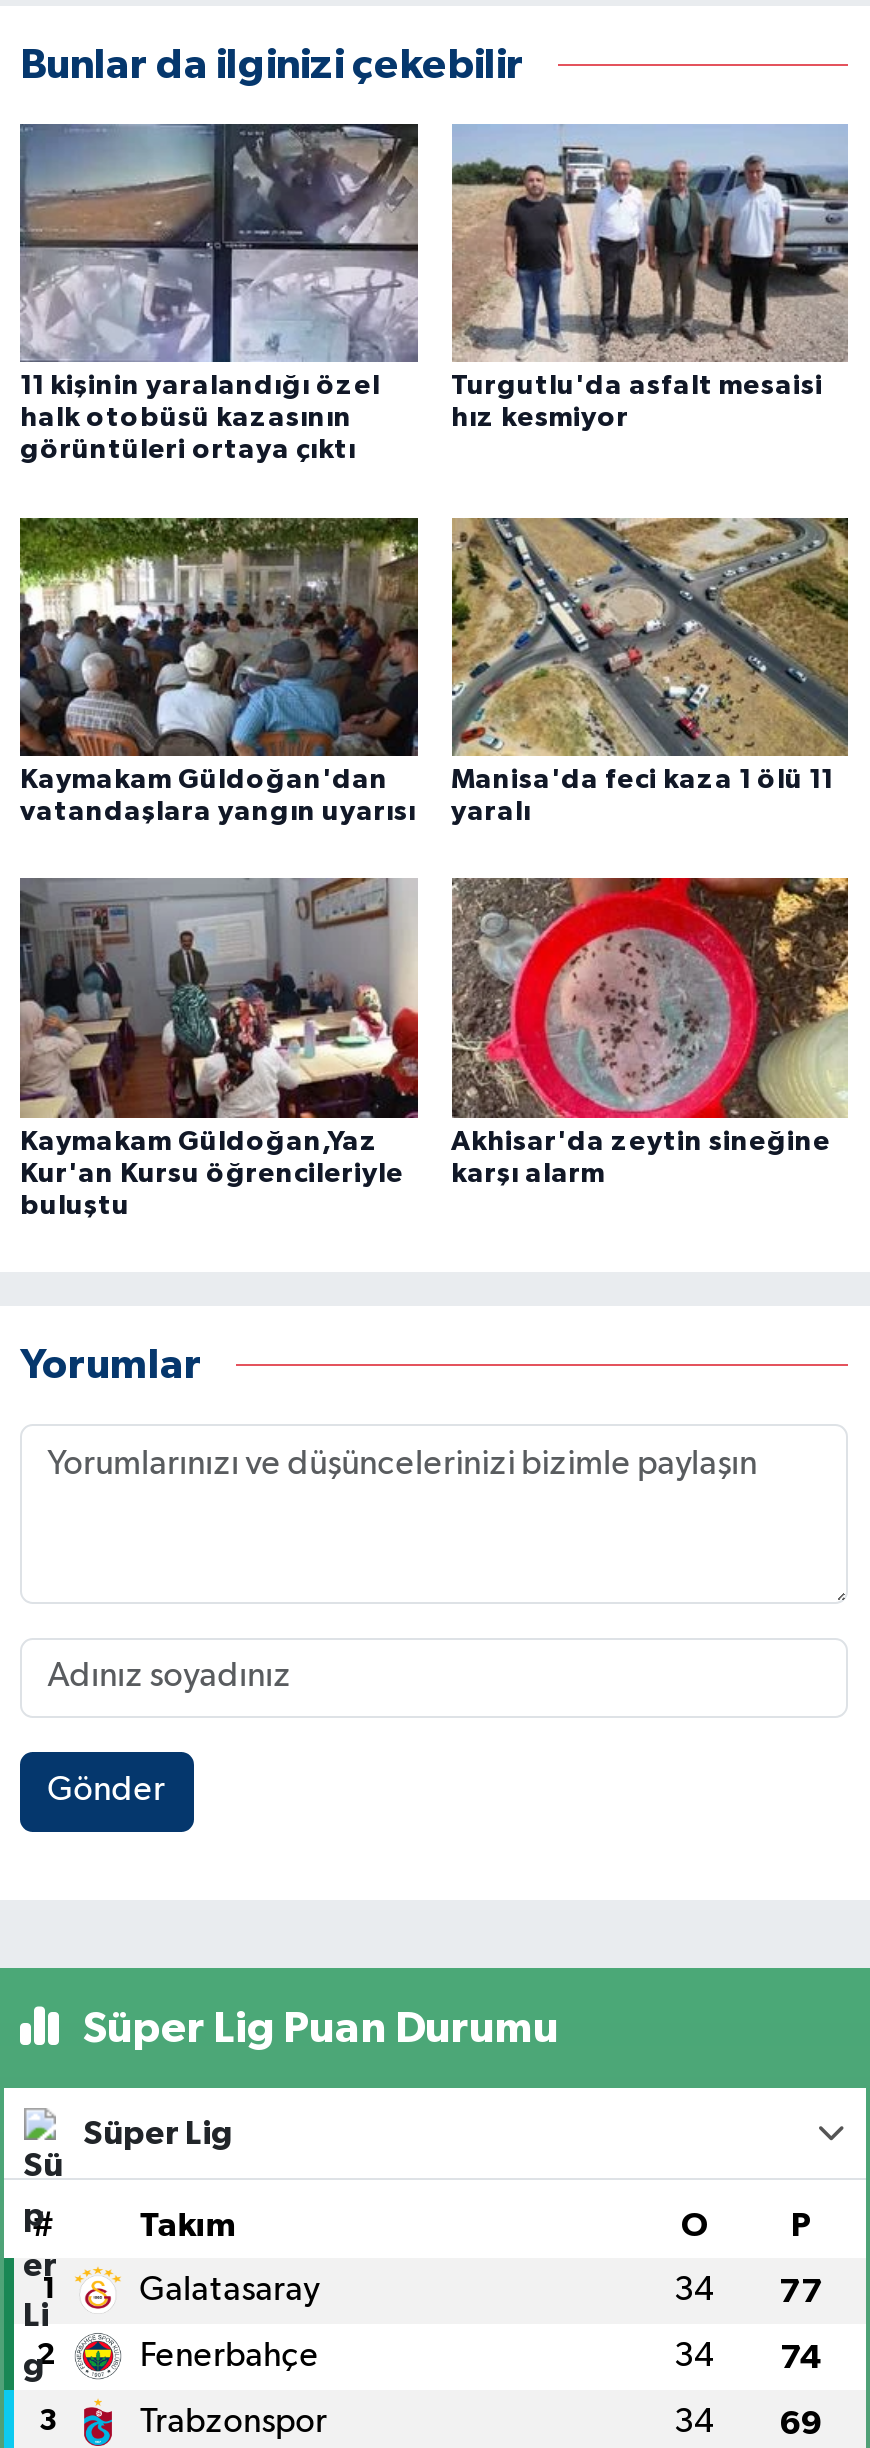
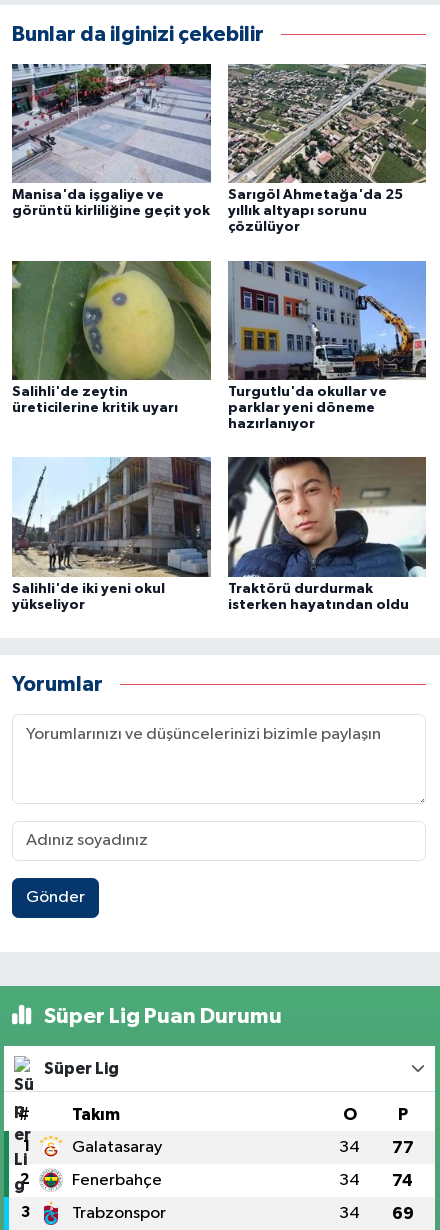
- [image]
- 11 kişinin yaralandığı özel
- halk otobüsü kazasının
- görüntüleri ortaya çıktı
+ [image]
+ Manisa'da işgaliye ve
+ görüntü kirliliğine geçit yok

- [image]
- Turgutlu'da asfalt mesaisi
- hız kesmiyor
+ [image]
+ Sarıgöl Ahmetağa'da 25
+ yıllık altyapı sorunu
+ çözülüyor

- [image]
- Kaymakam Güldoğan'dan
- vatandaşlara yangın uyarısı
+ [image]
+ Salihli'de zeytin
+ üreticilerine kritik uyarı

- [image]
- Manisa'da feci kaza 1 ölü 11
- yaralı
+ [image]
+ Turgutlu'da okullar ve
+ parklar yeni döneme
+ hazırlanıyor

- [image]
- Kaymakam Güldoğan,Yaz
- Kur'an Kursu öğrencileriyle
- buluştu
+ [image]
+ Salihli'de iki yeni okul
+ yükseliyor

- [image]
- Akhisar'da zeytin sineğine
- karşı alarm
+ [image]
+ Traktörü durdurmak
+ isterken hayatından oldu
